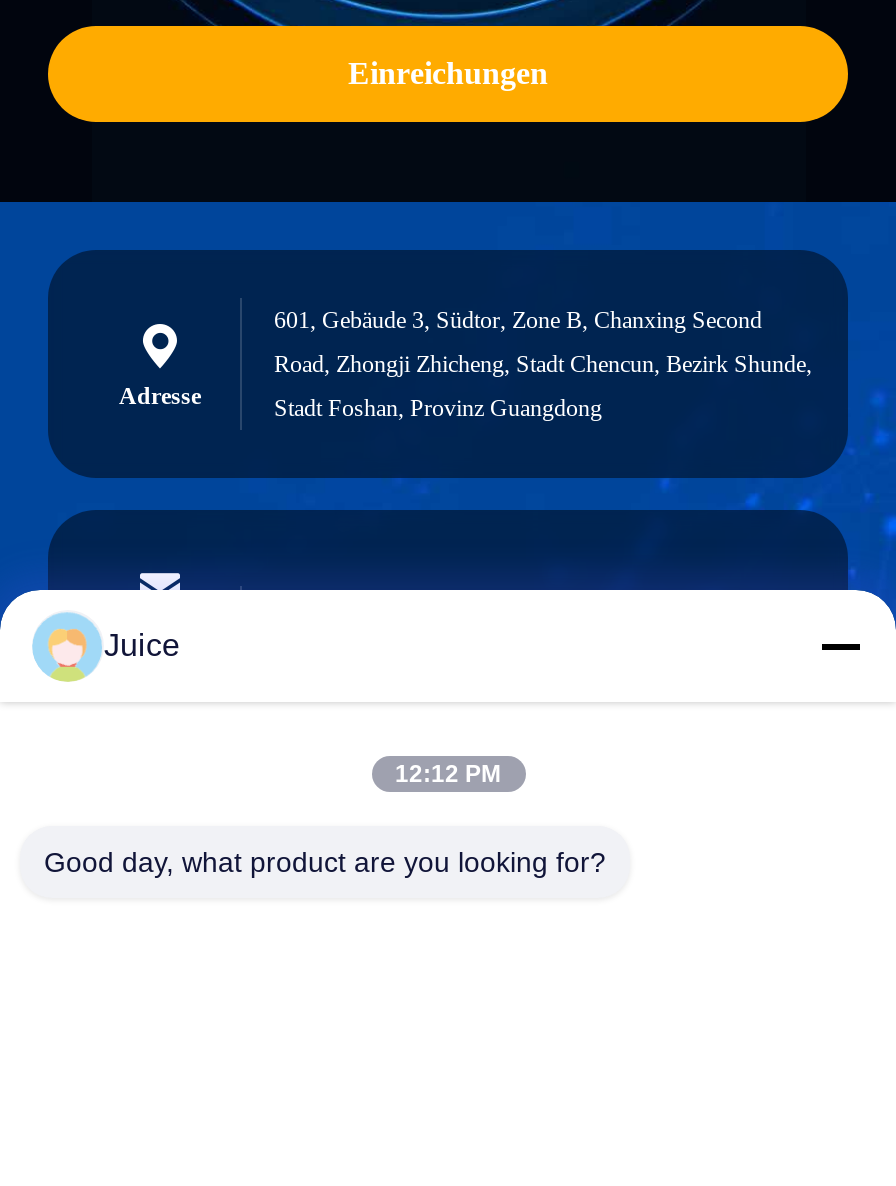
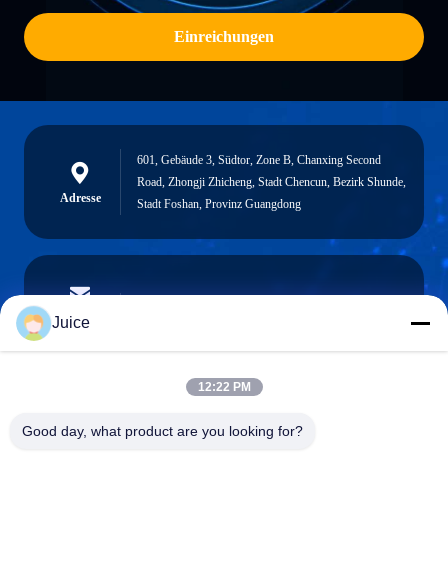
- 12:12 PM
+ 12:22 PM
